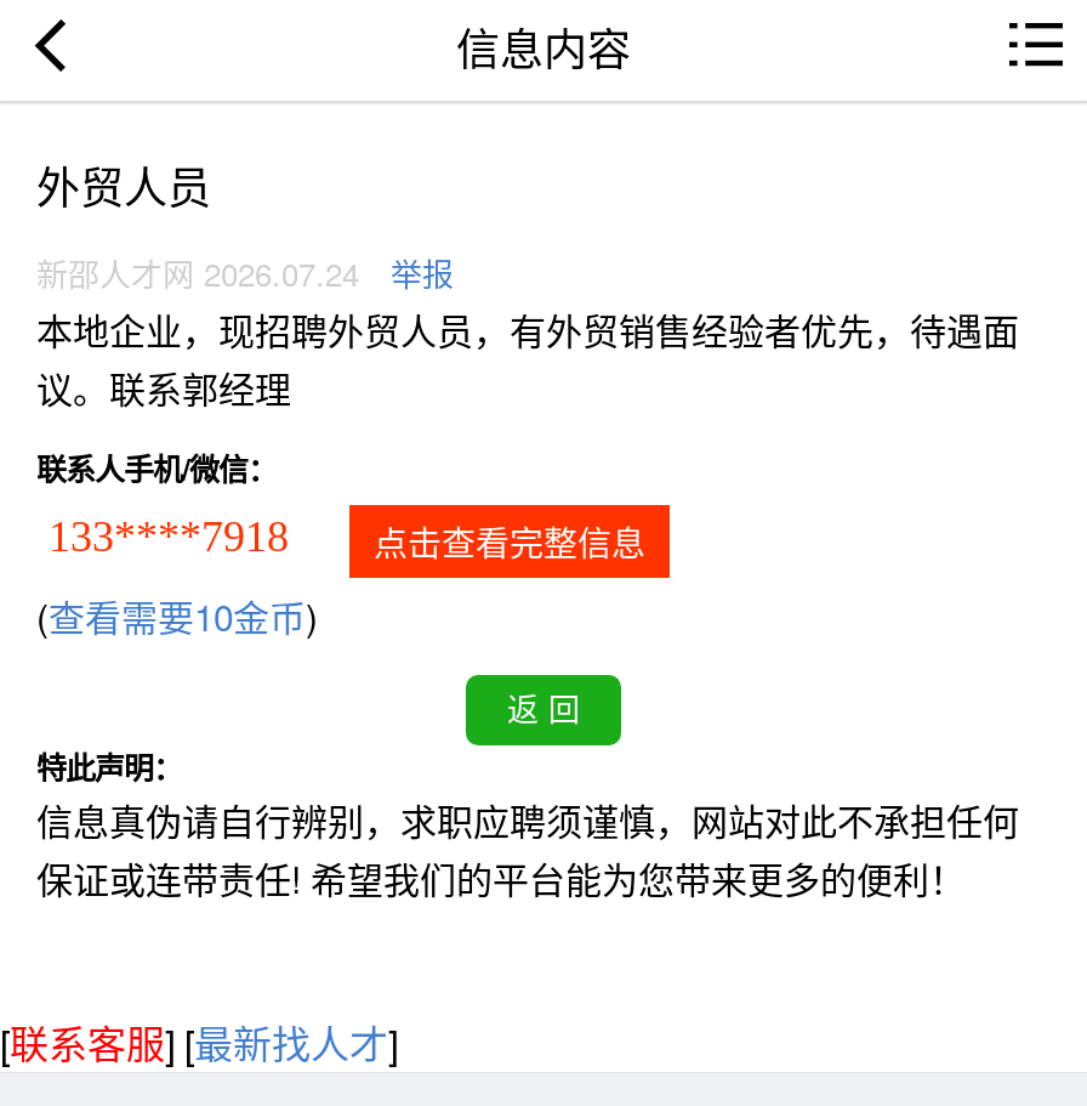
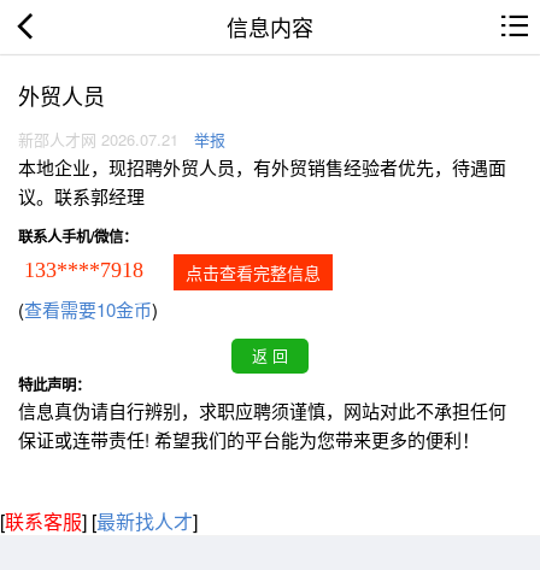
- 新邵人才网 2026.07.24 举报
+ 新邵人才网 2026.07.21 举报
